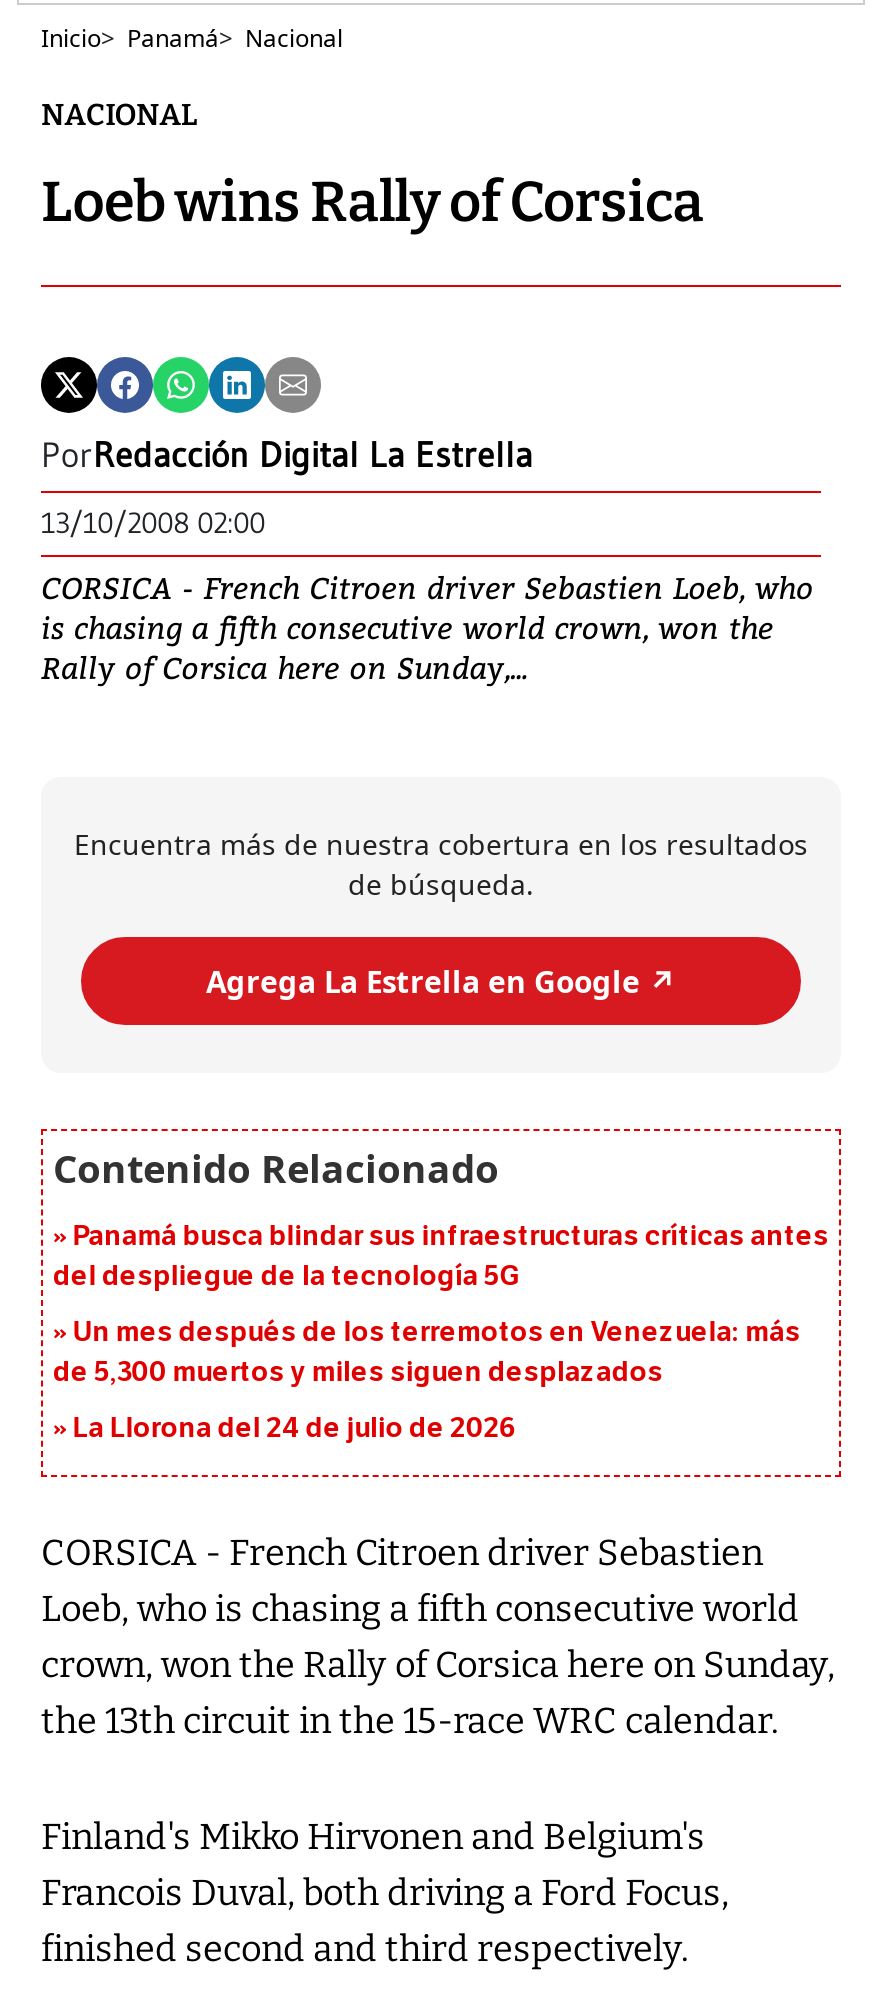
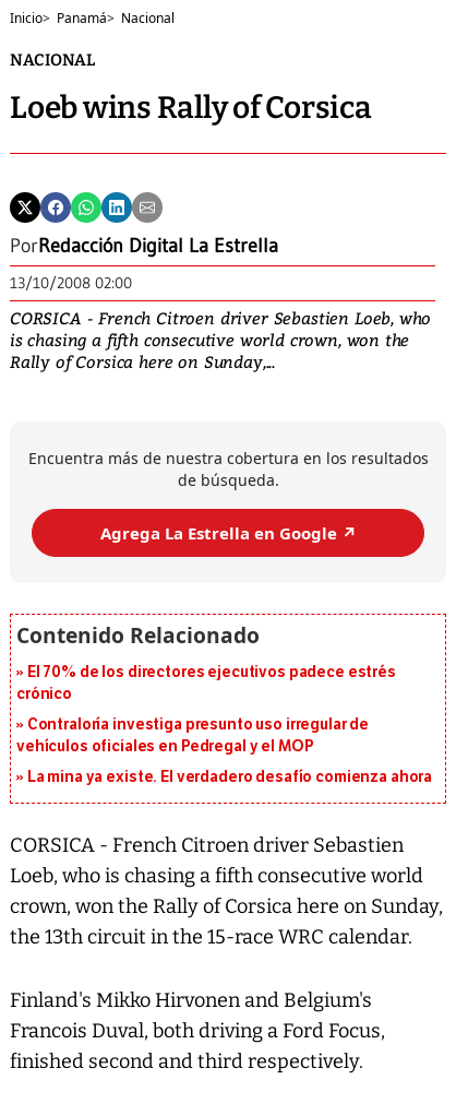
- Panamá busca blindar sus infraestructuras críticas antes
- del despliegue de la tecnología 5G
+ El 70% de los directores ejecutivos padece estrés
+ crónico

- Un mes después de los terremotos en Venezuela: más
- de 5,300 muertos y miles siguen desplazados
+ Contraloría investiga presunto uso irregular de
+ vehículos oficiales en Pedregal y el MOP

- La Llorona del 24 de julio de 2026
+ La mina ya existe. El verdadero desafío comienza ahora
